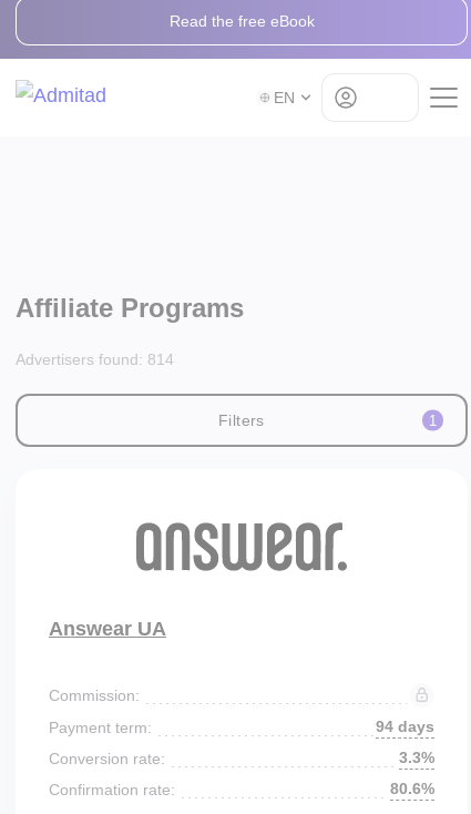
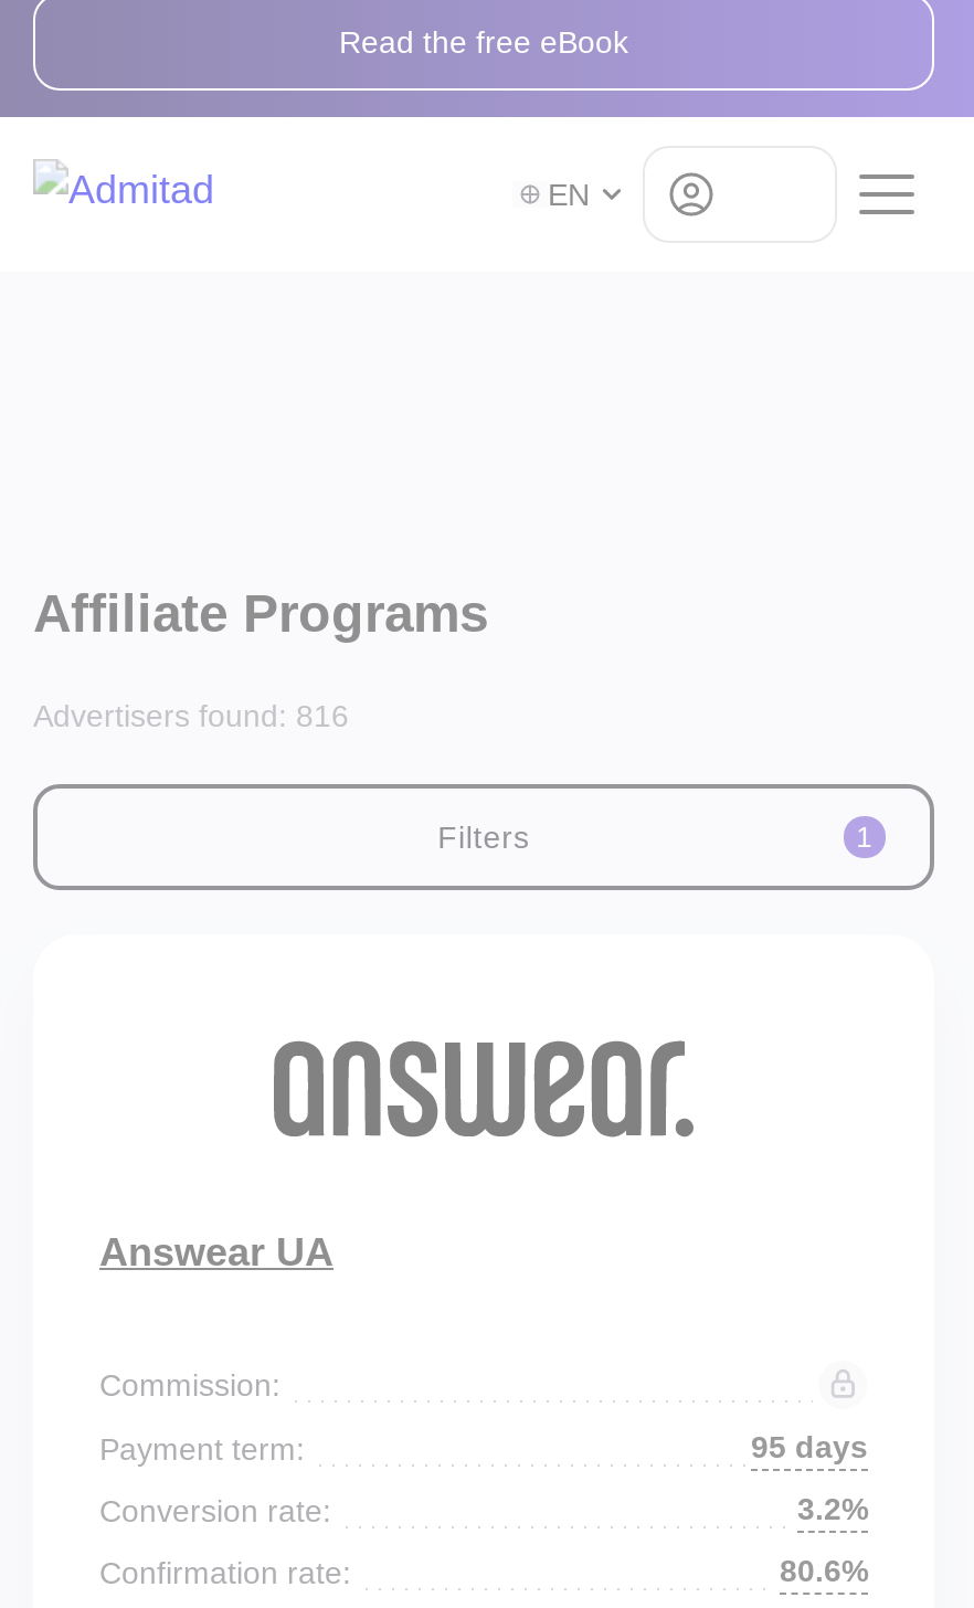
- Advertisers found: 814
+ Advertisers found: 816

- 94 days
+ 95 days

- 3.3%
+ 3.2%
